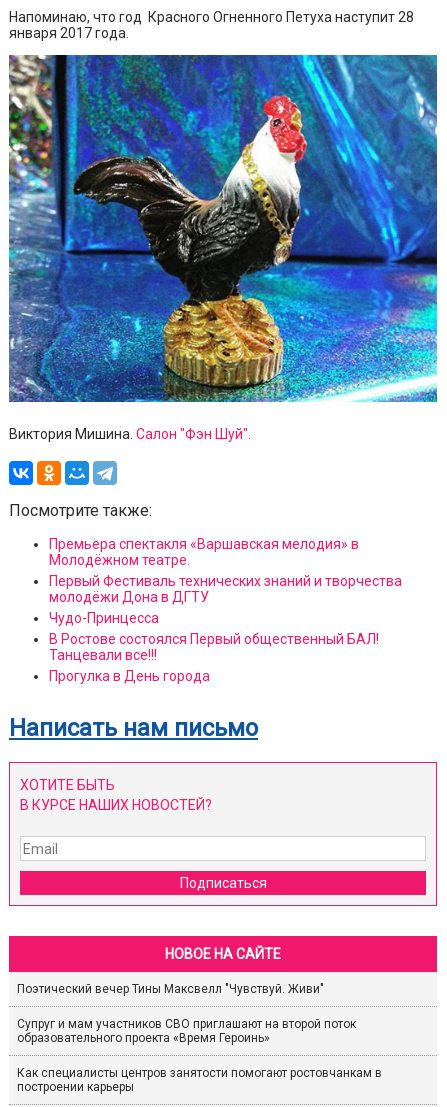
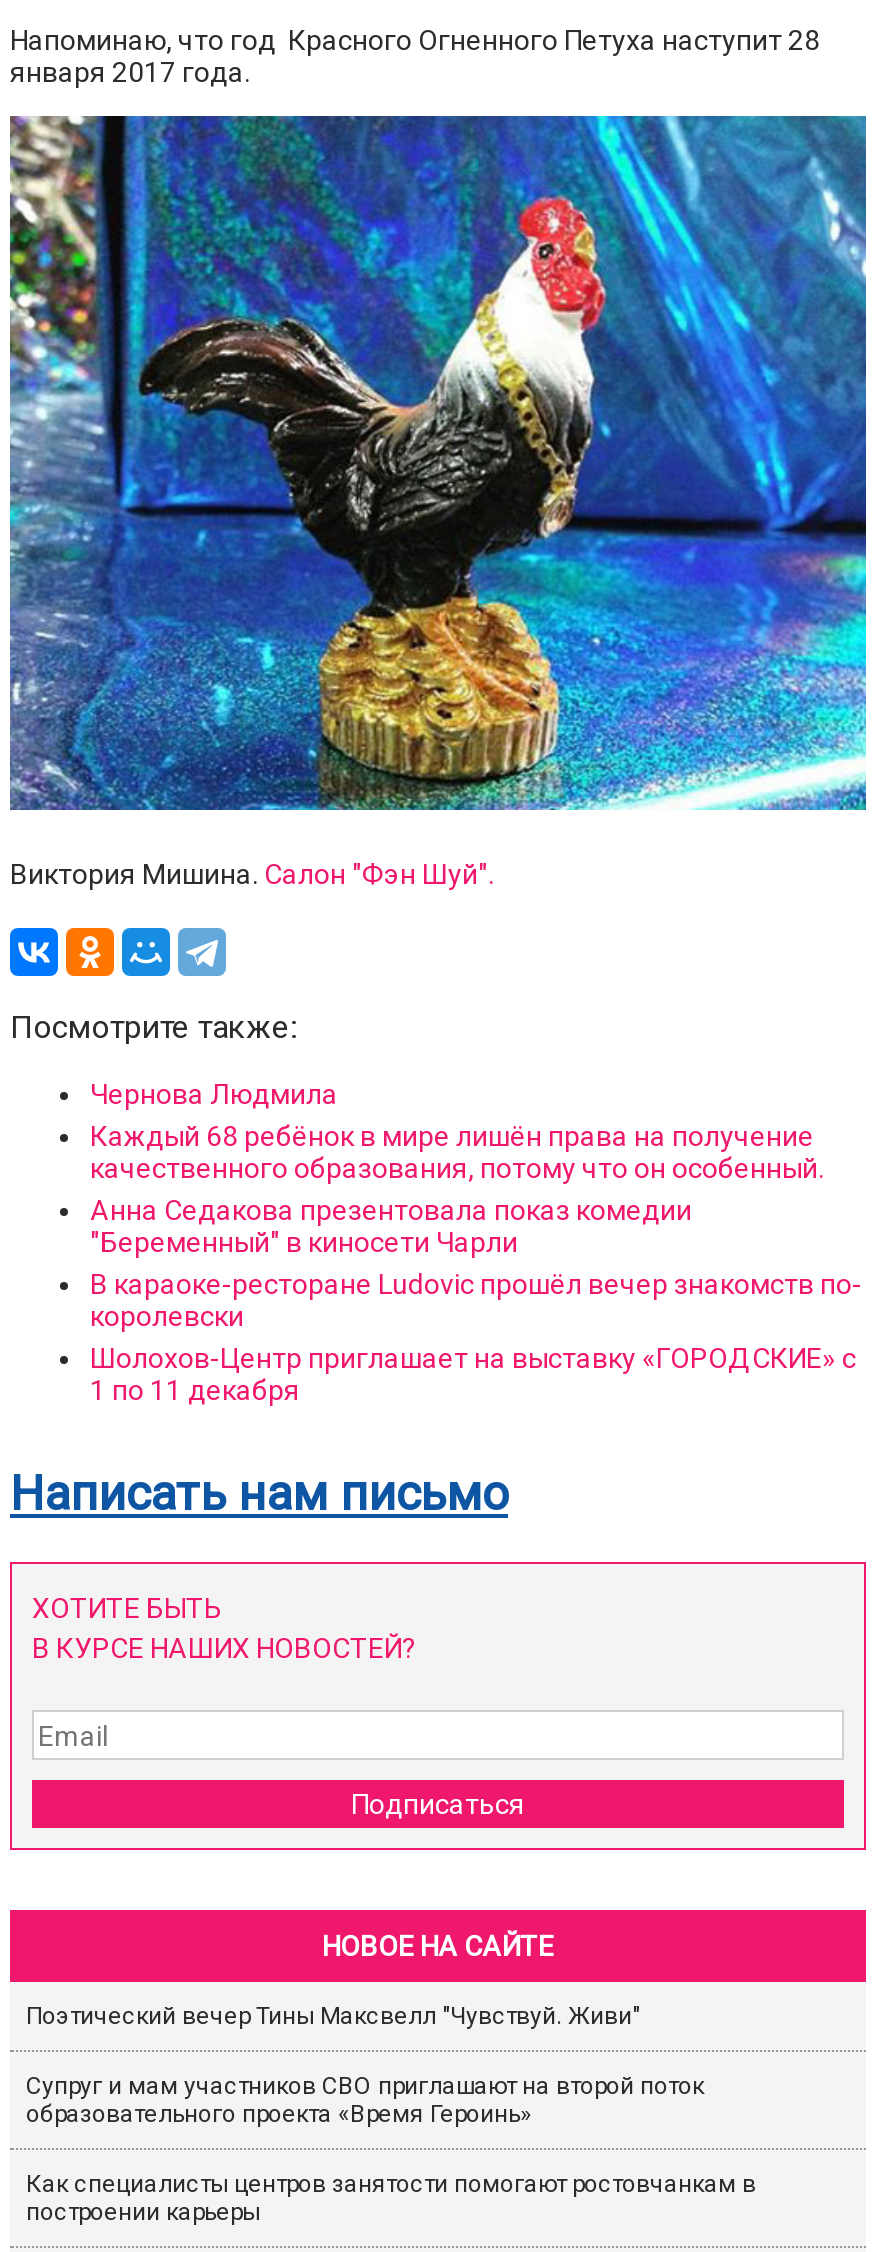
- Премьера спектакля «Варшавская мелодия» в
- Молодёжном театре.
- Первый Фестиваль технических знаний и творчества
- молодёжи Дона в ДГТУ
- Чудо-Принцесса
- В Ростове состоялся Первый общественный БАЛ!
- Танцевали все!!!
- Прогулка в День города
+ Чернова Людмила
+ Каждый 68 ребёнок в мире лишён права на получение
+ качественного образования, потому что он особенный.
+ Анна Седакова презентовала показ комедии
+ "Беременный" в киносети Чарли
+ В караоке-ресторане Ludovic прошёл вечер знакомств по-
+ королевски
+ Шолохов-Центр приглашает на выставку «ГОРОДСКИЕ» с
+ 1 по 11 декабря
